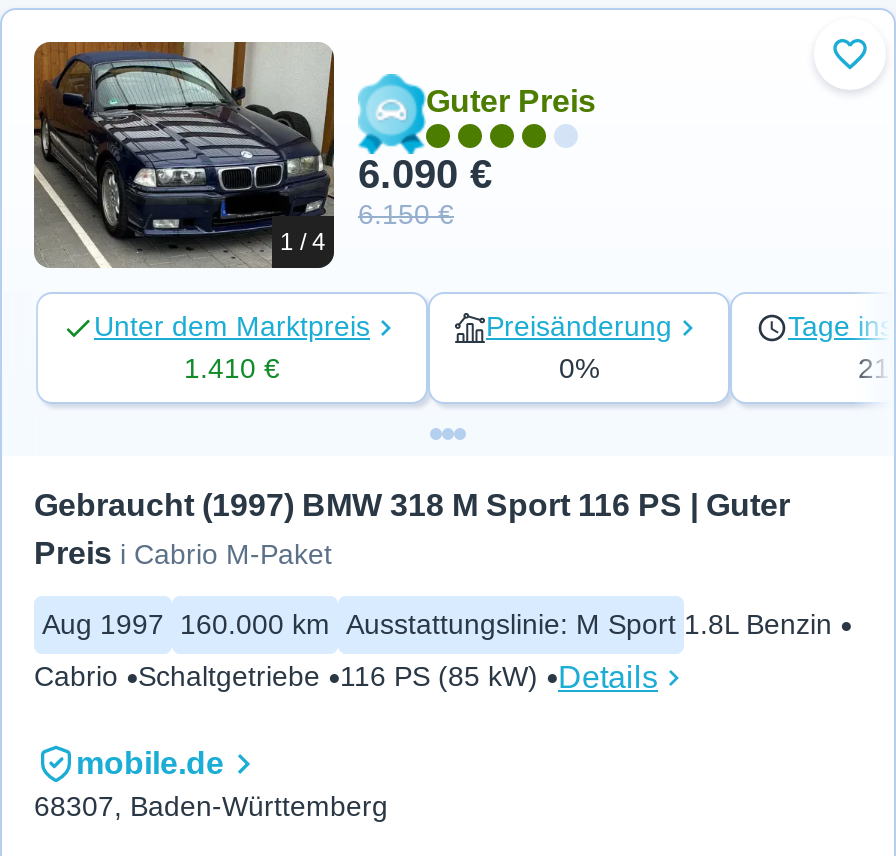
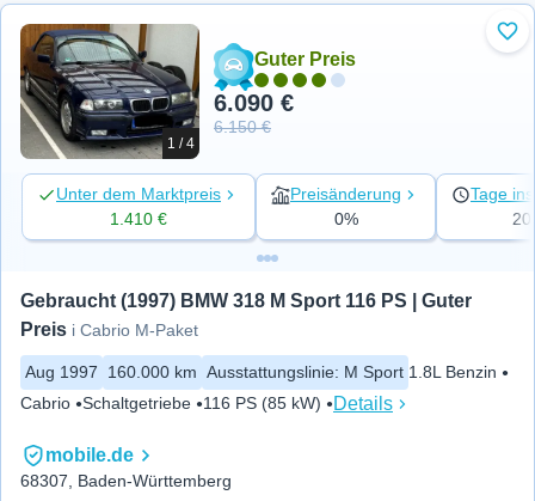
- 21
+ 20
